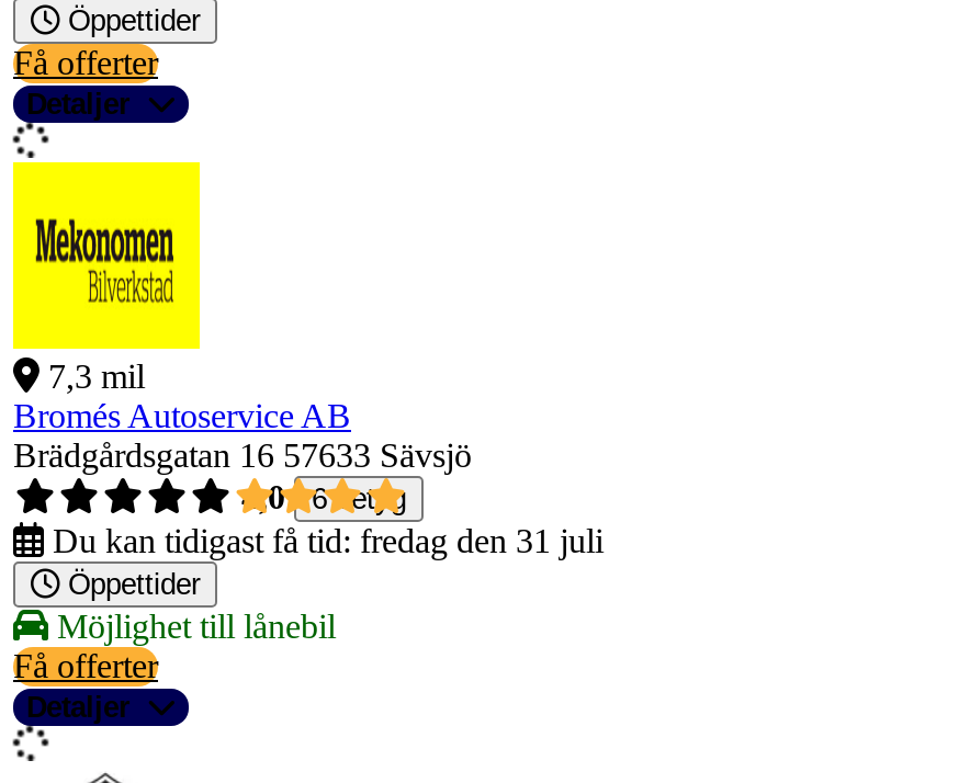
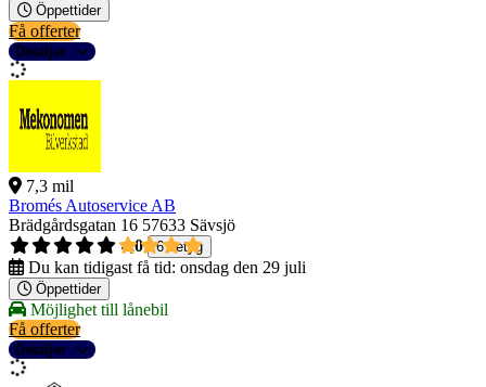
- Du kan tidigast få tid: fredag den 31 juli
+ Du kan tidigast få tid: onsdag den 29 juli
